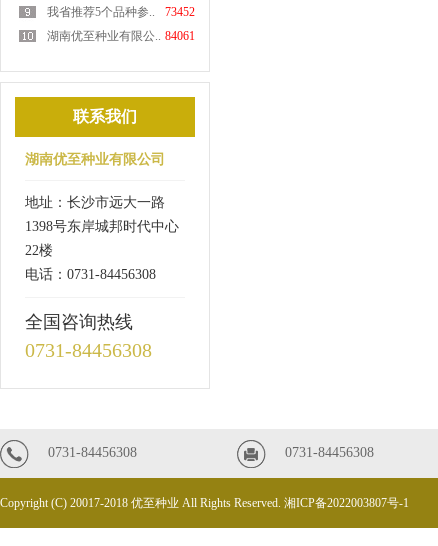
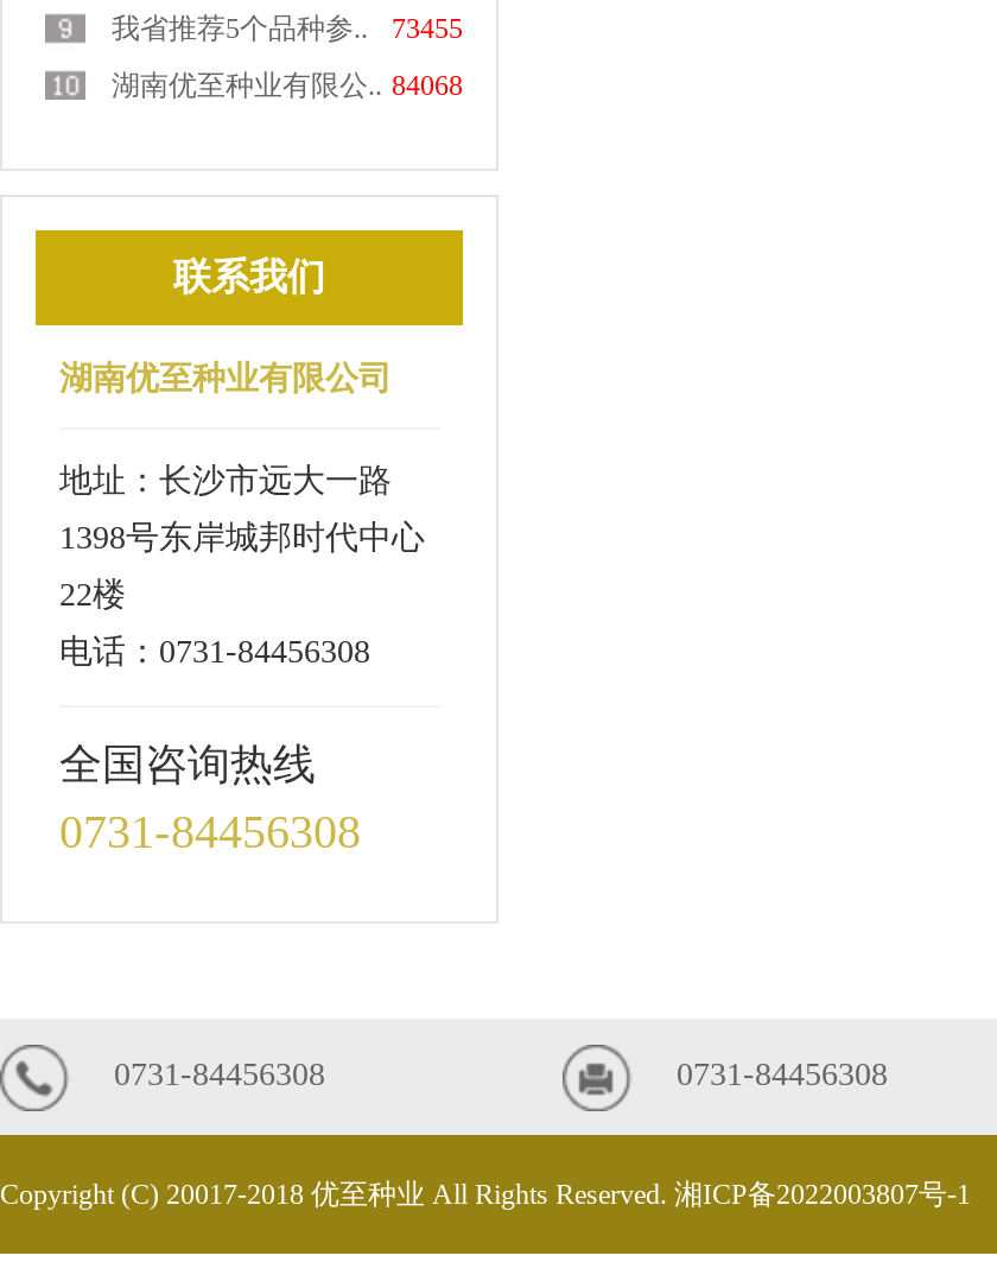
- 我省推荐5个品种参.. 73452
+ 我省推荐5个品种参.. 73455

- 湖南优至种业有限公.. 84061
+ 湖南优至种业有限公.. 84068
